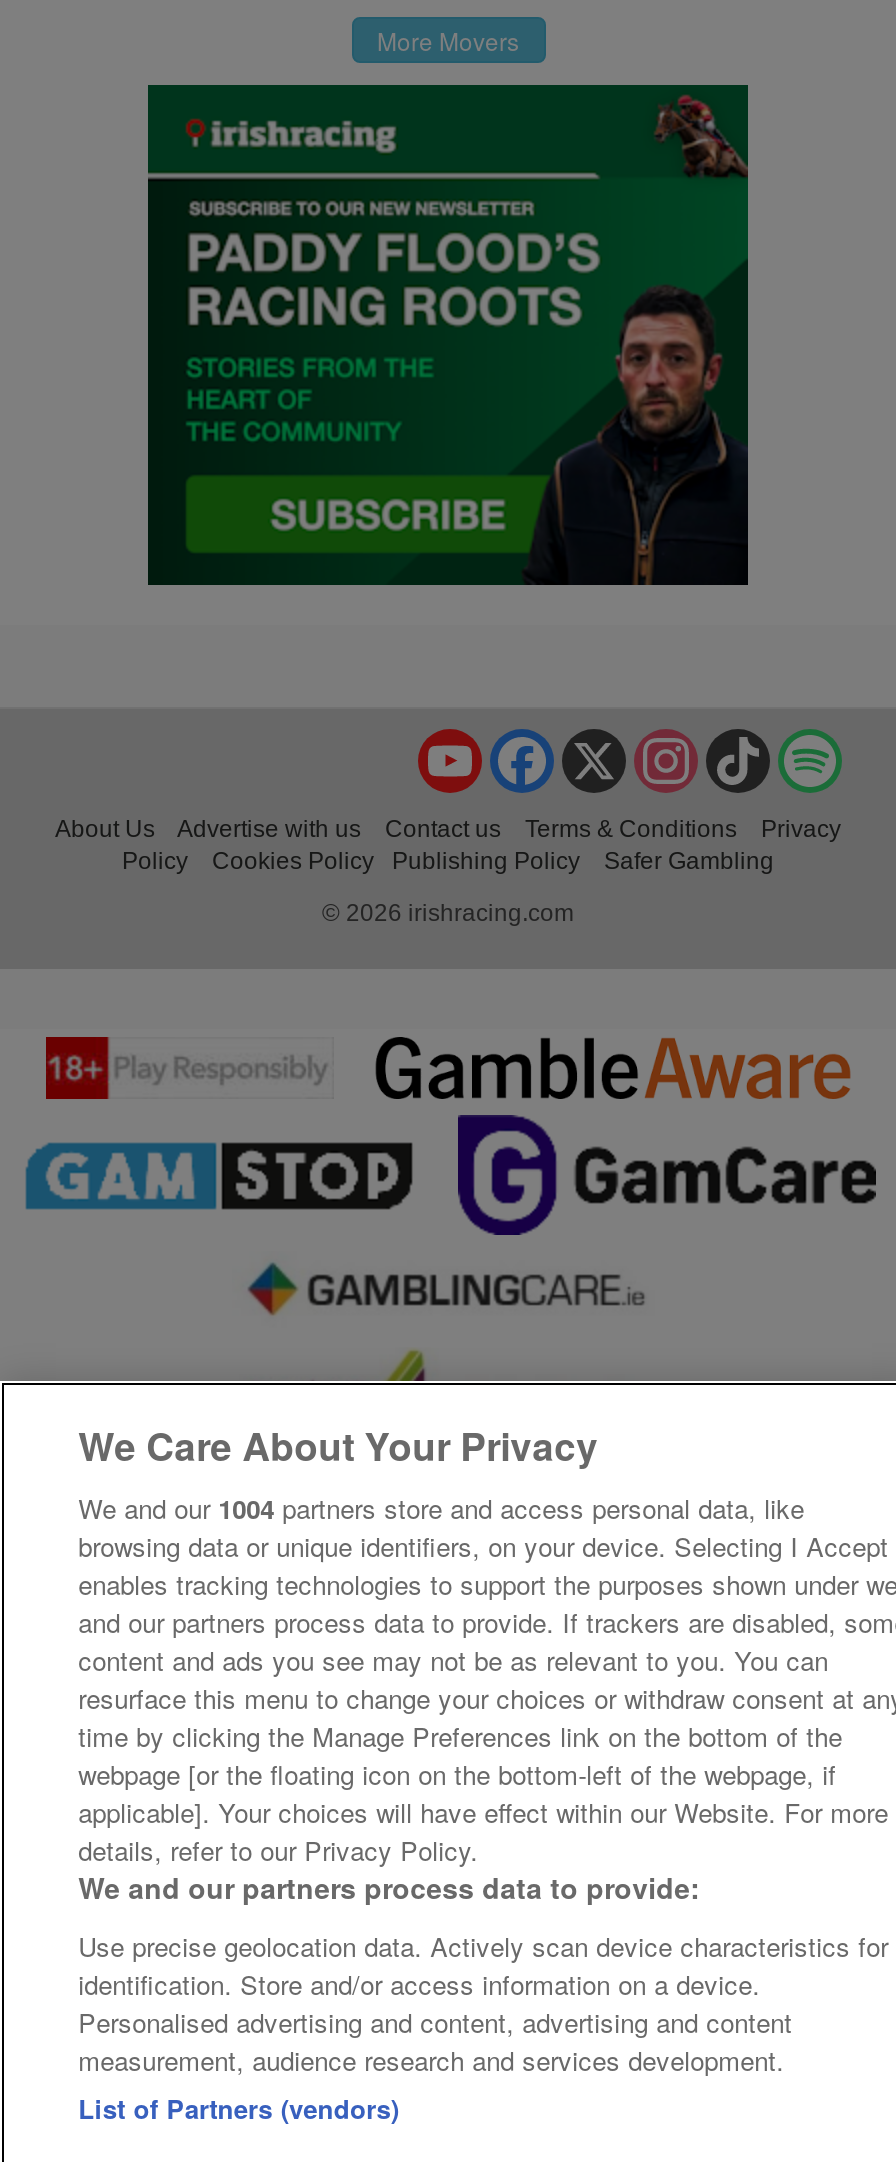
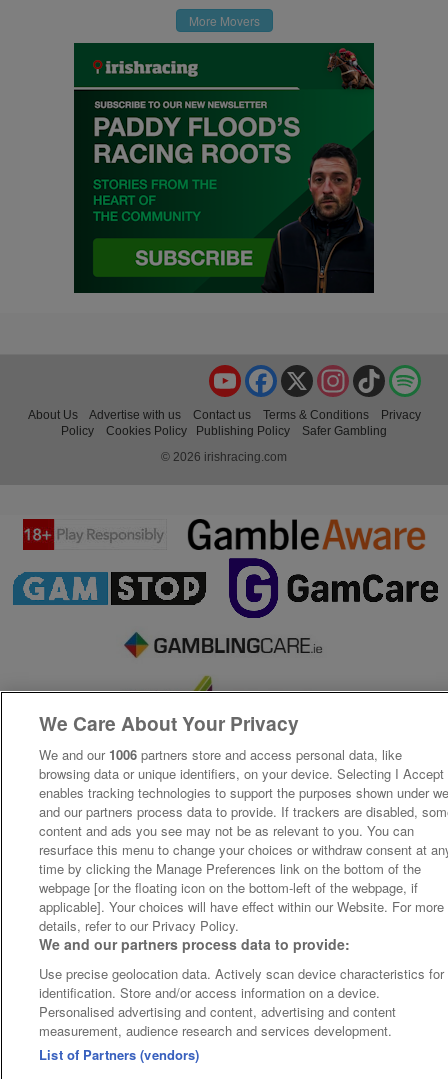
- We and our 1004 partners store and access personal data, like
+ We and our 1006 partners store and access personal data, like
